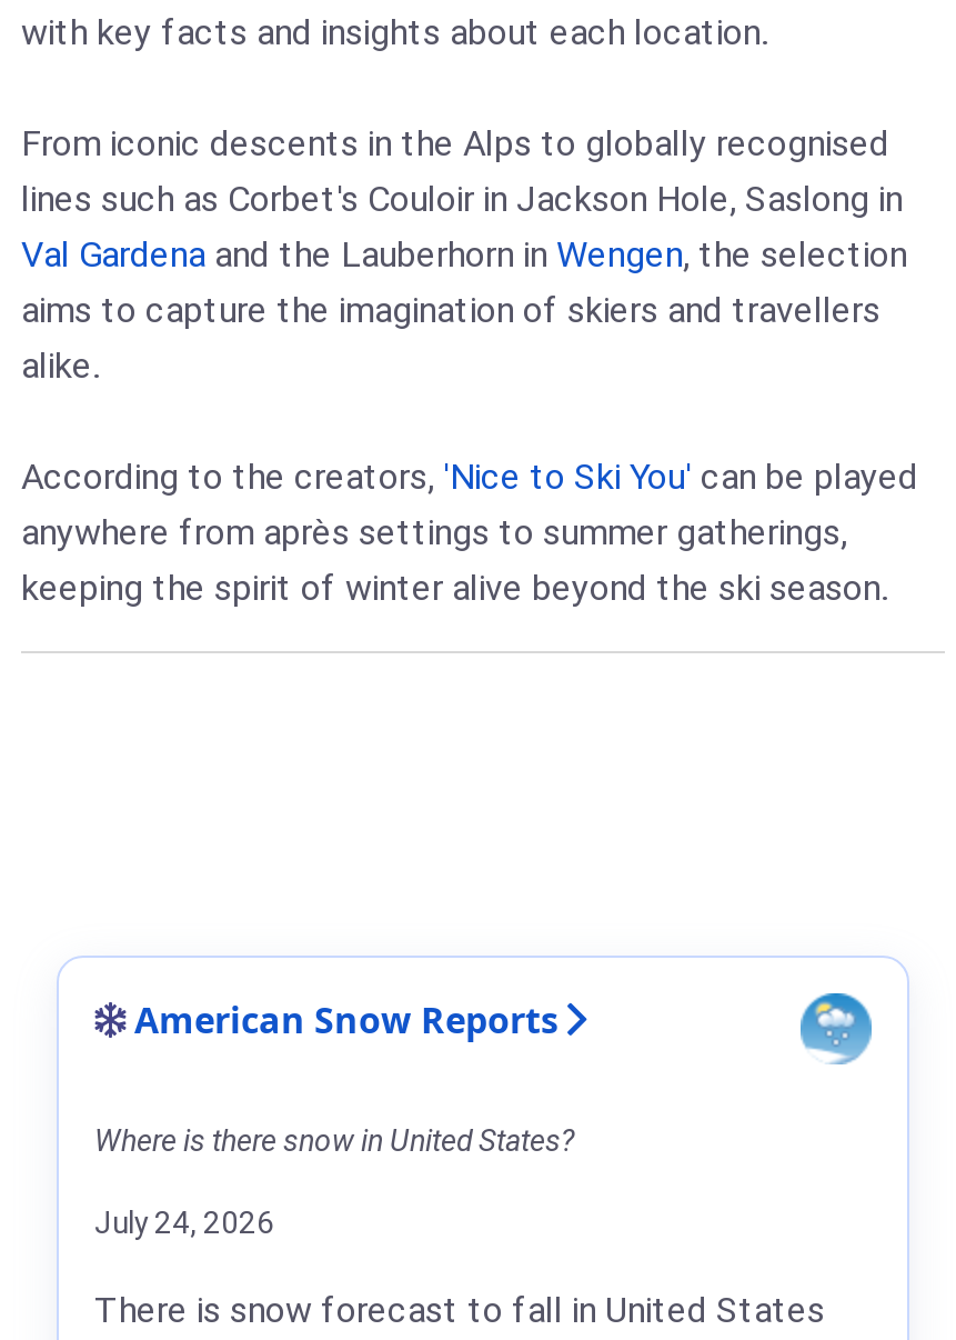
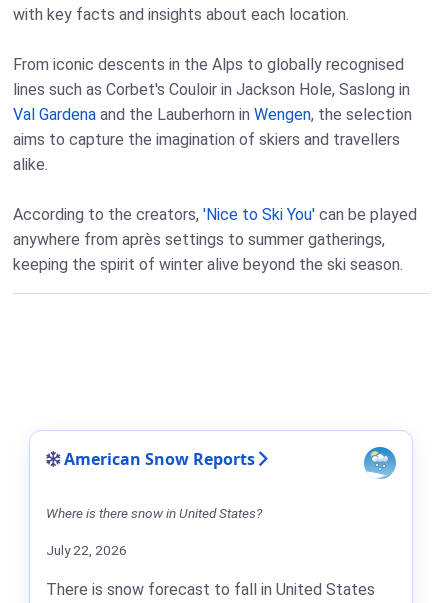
- July 24, 2026
+ July 22, 2026
